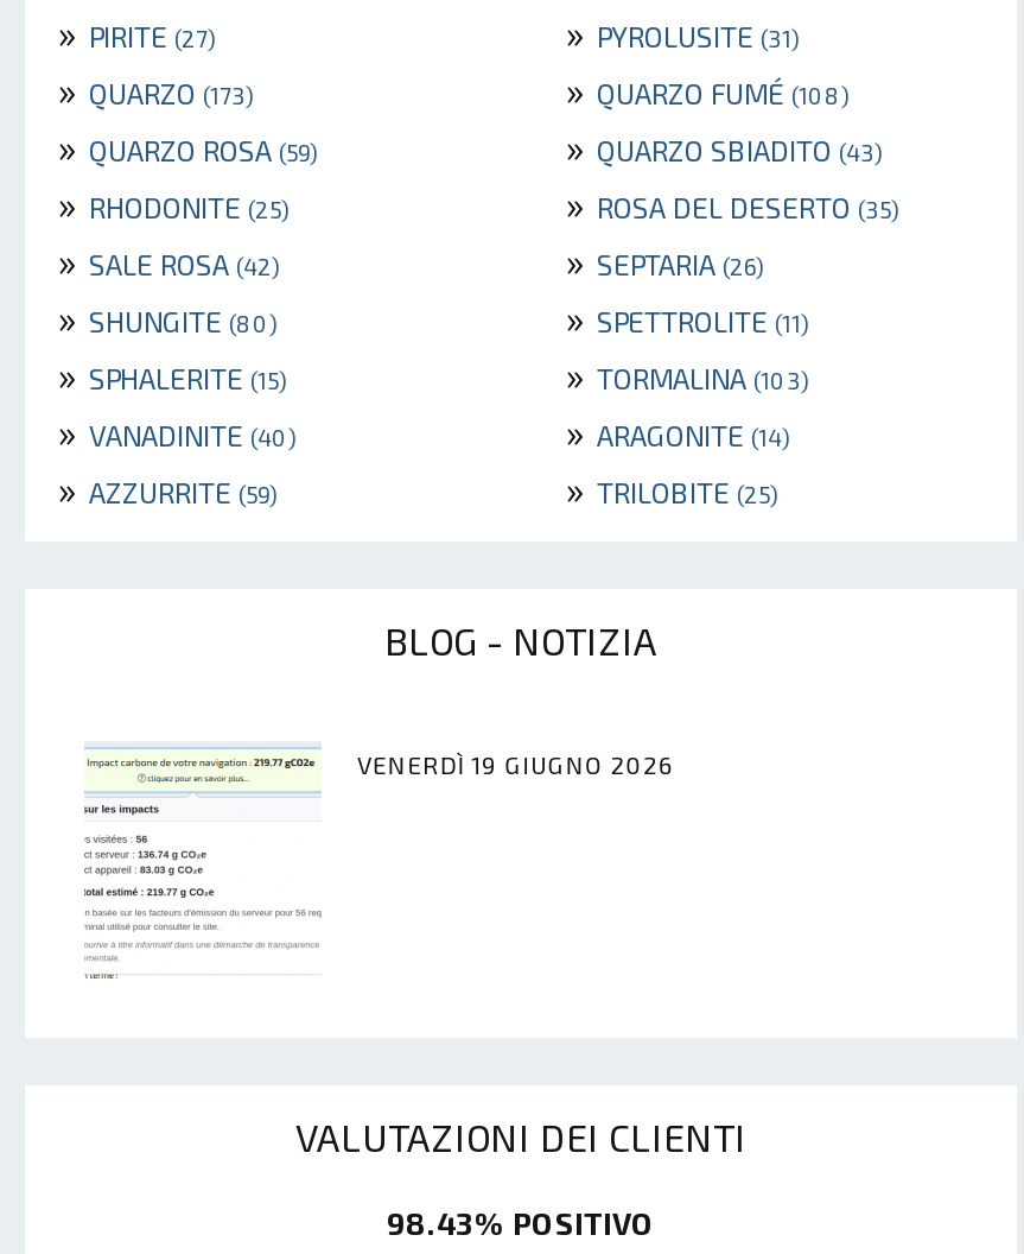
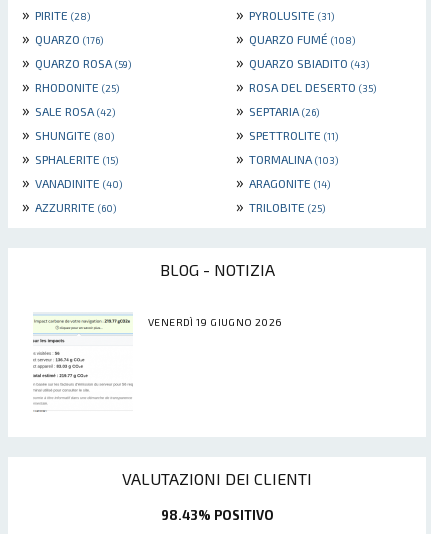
- » PIRITE (27)
+ » PIRITE (28)

- » QUARZO (173)
+ » QUARZO (176)

- » AZZURRITE (59)
+ » AZZURRITE (60)
